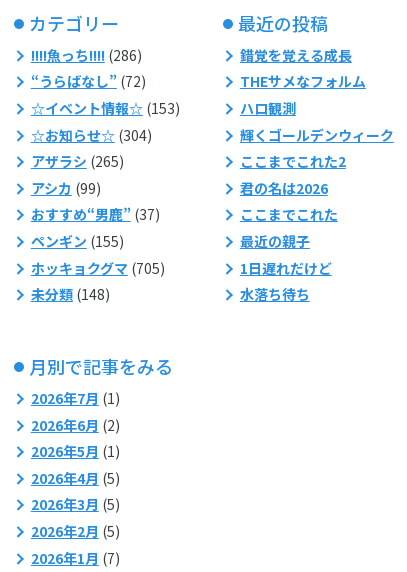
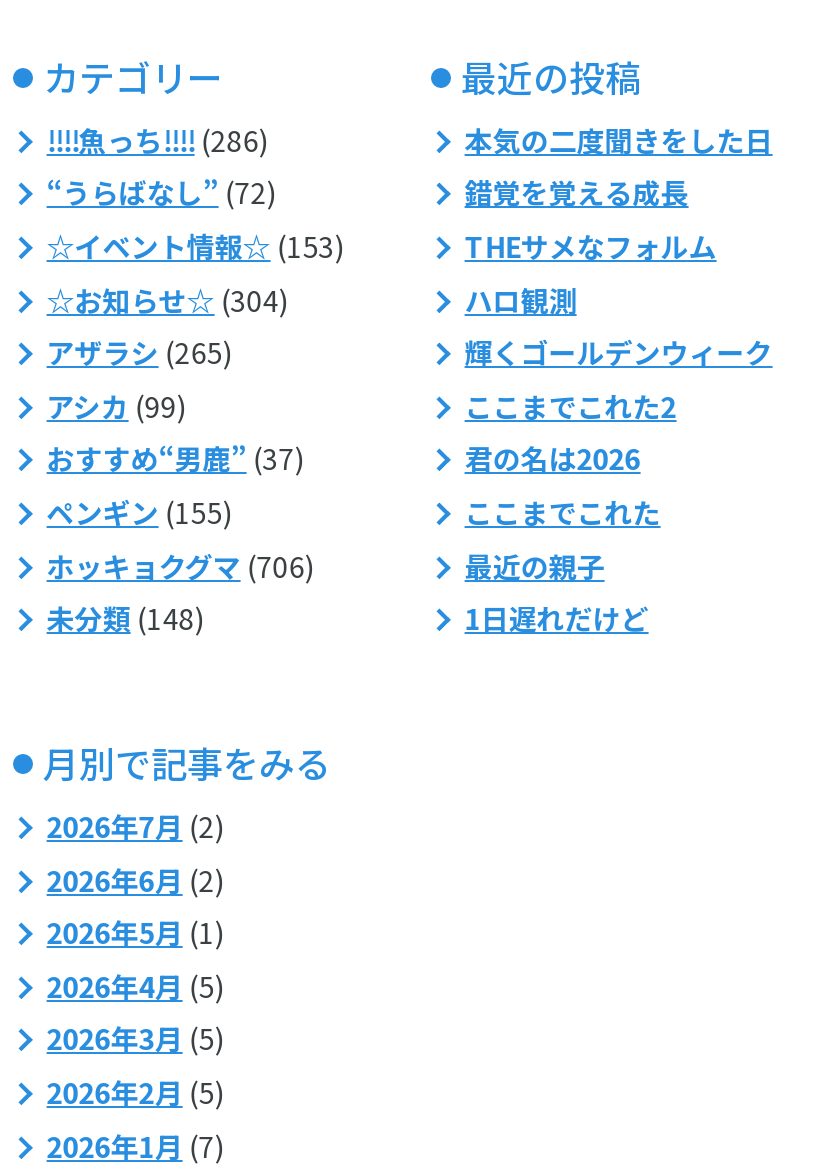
moved down: 錯覚を覚える成長 | THEサメなフォルム | ハロ観測 | ... | 最近の親子 | 1日遅れだけど

+ 本気の二度聞きをした日

- ホッキョクグマ(705)
+ ホッキョクグマ(706)

- 水落ち待ち

- 2026年7月(1)
+ 2026年7月(2)
